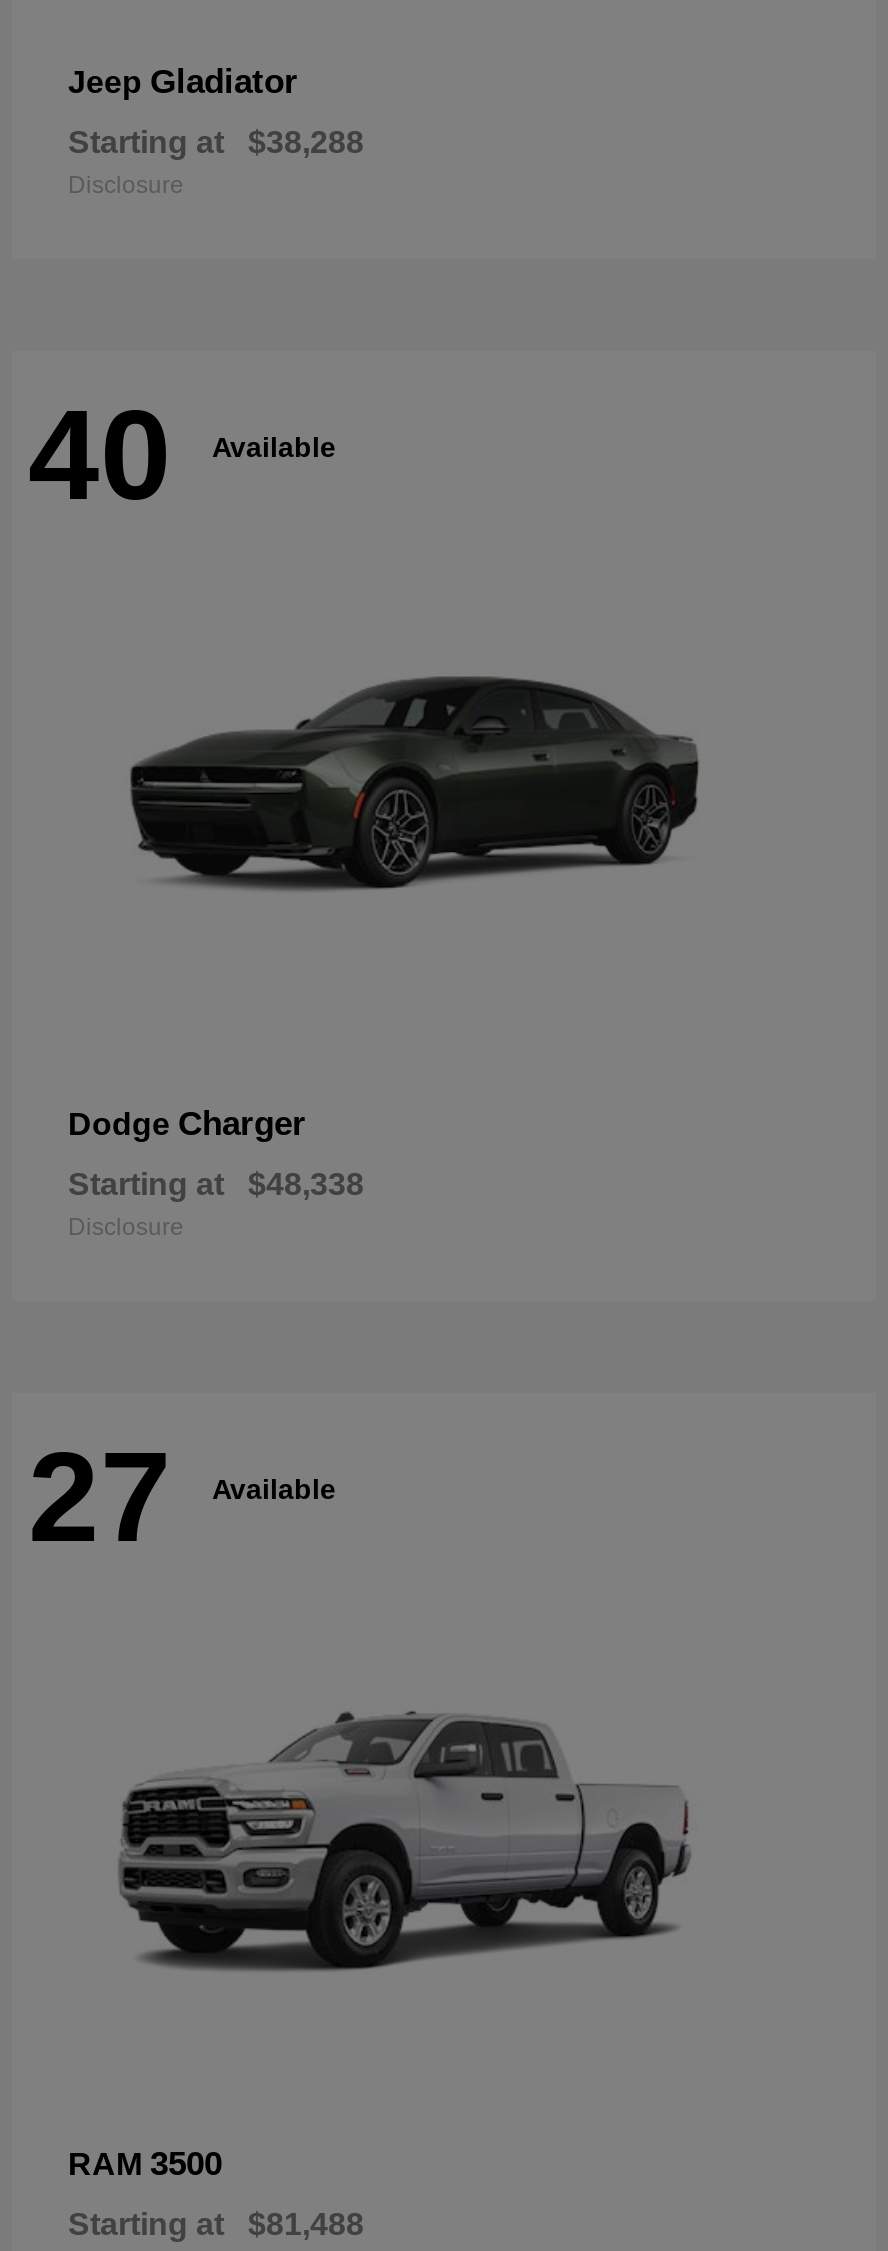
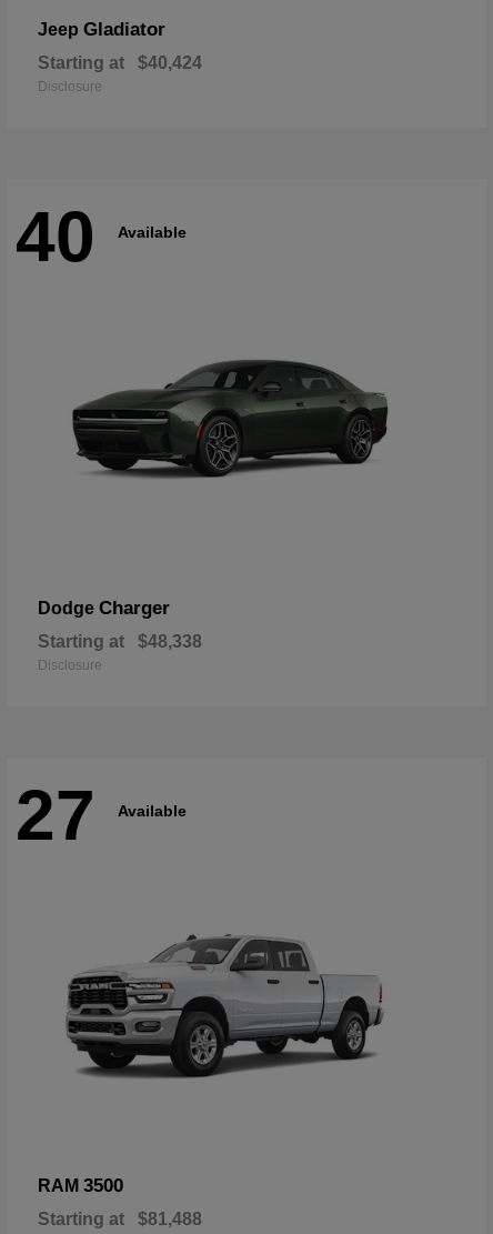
- Starting at $38,288
+ Starting at $40,424
